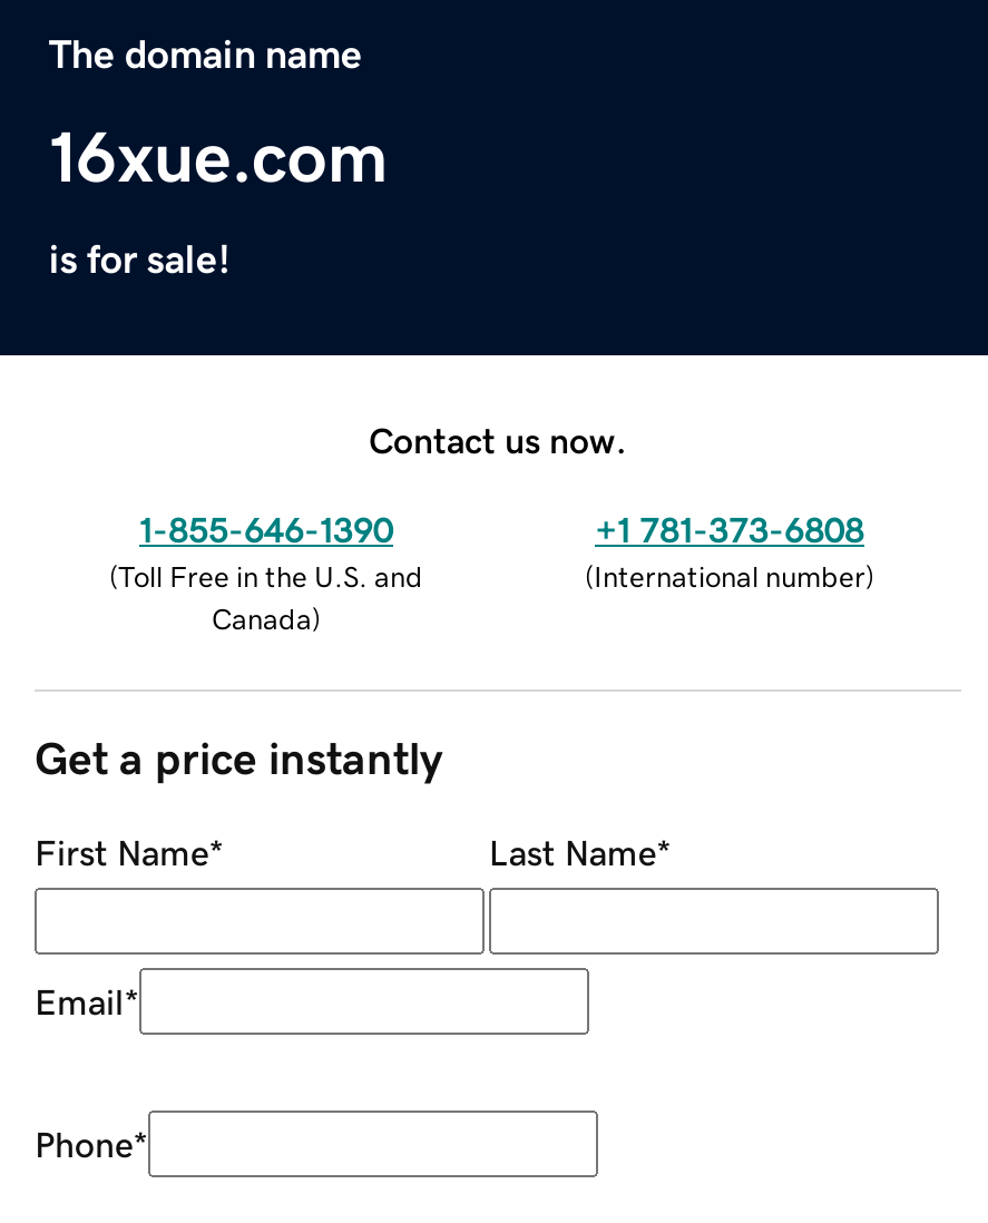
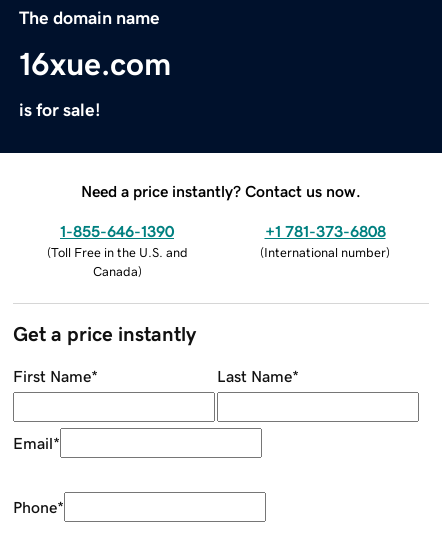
- Contact us now.
+ Need a price instantly? Contact us now.
